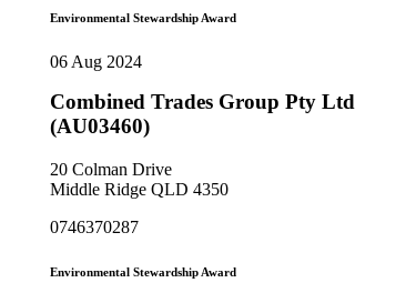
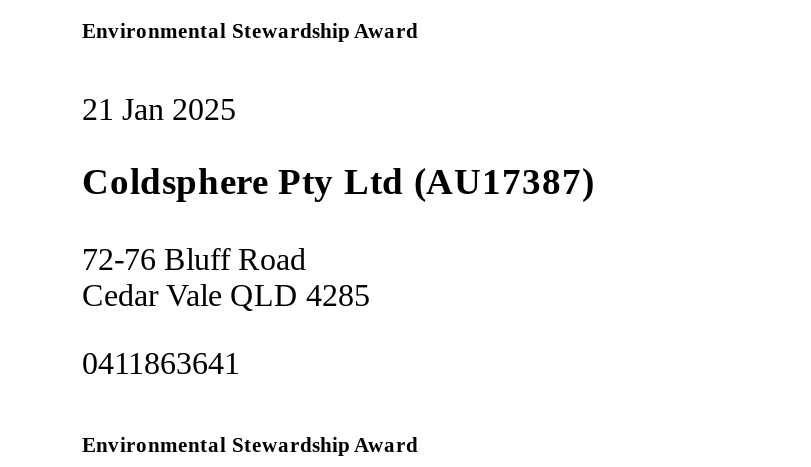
- 06 Aug 2024
+ 21 Jan 2025

- Combined Trades Group Pty Ltd
- (AU03460)
+ Coldsphere Pty Ltd (AU17387)

- 20 Colman Drive
- Middle Ridge QLD 4350
+ 72-76 Bluff Road
+ Cedar Vale QLD 4285

- 0746370287
+ 0411863641
